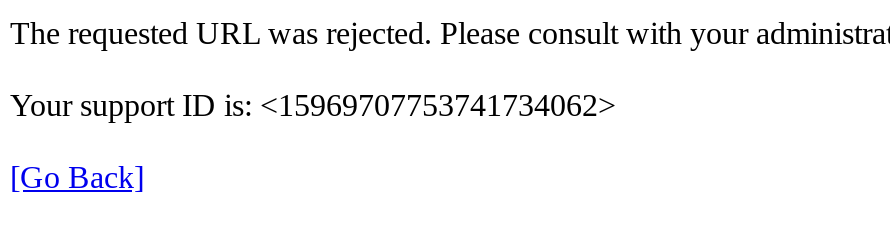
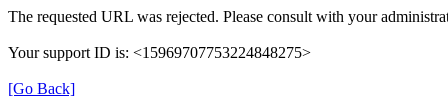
- Your support ID is: <15969707753741734062>
+ Your support ID is: <15969707753224848275>
